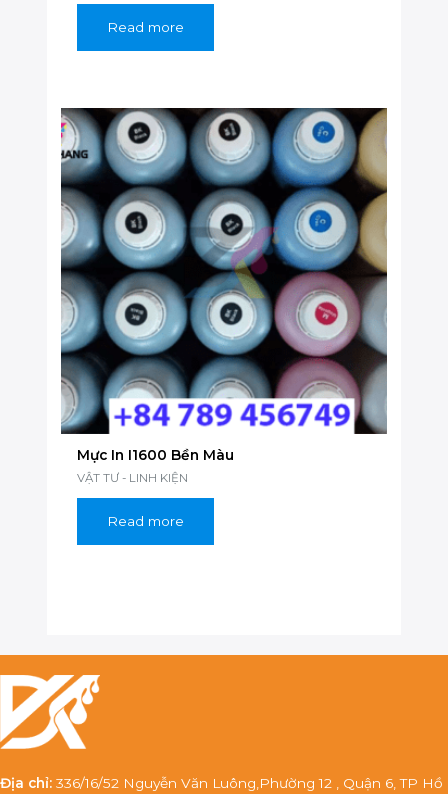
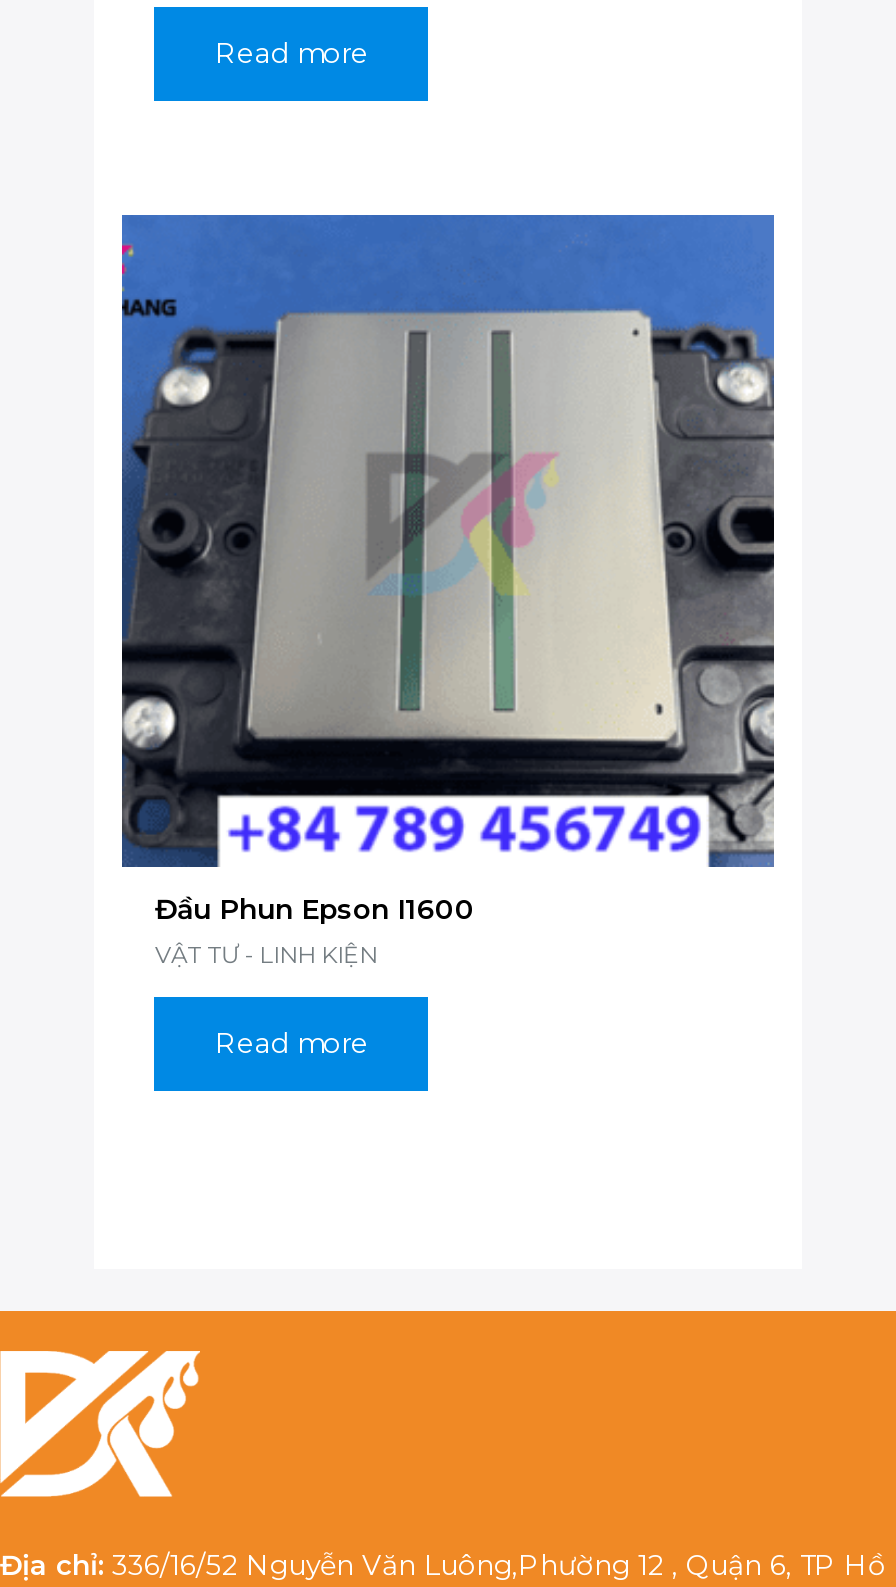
- [image]
- Mực In I1600 Bền Màu
+ [image]
+ Đầu Phun Epson I1600
